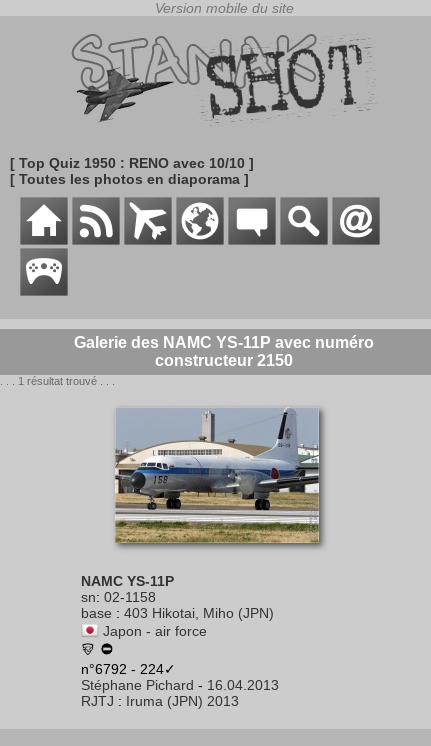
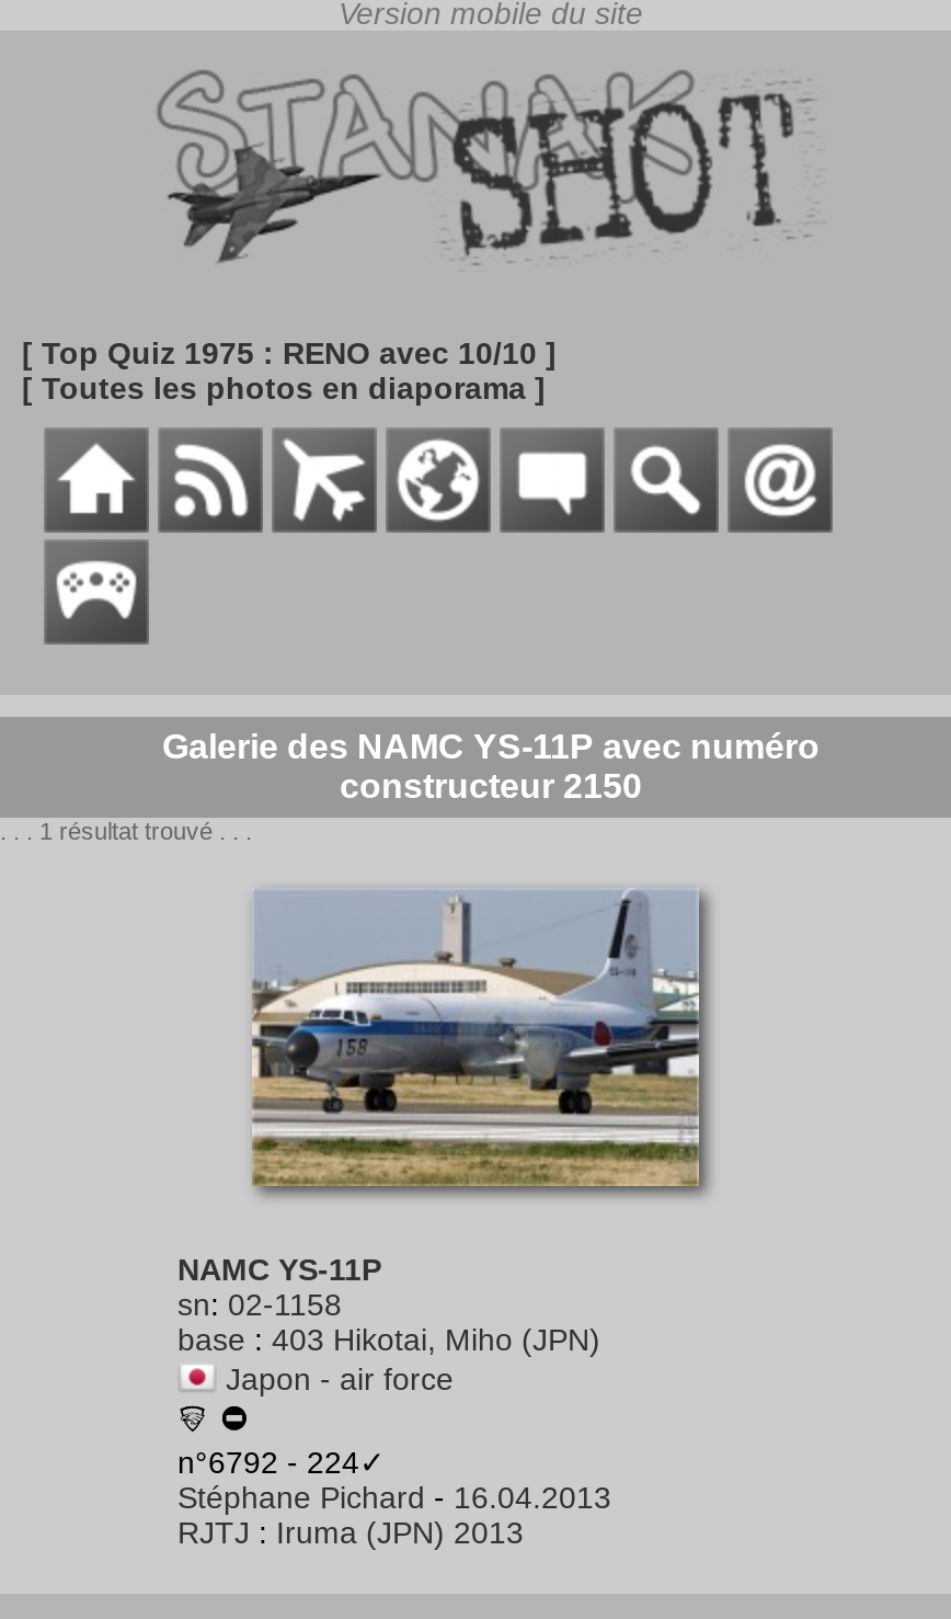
- [ Top Quiz 1950 : RENO avec 10/10 ]
+ [ Top Quiz 1975 : RENO avec 10/10 ]
